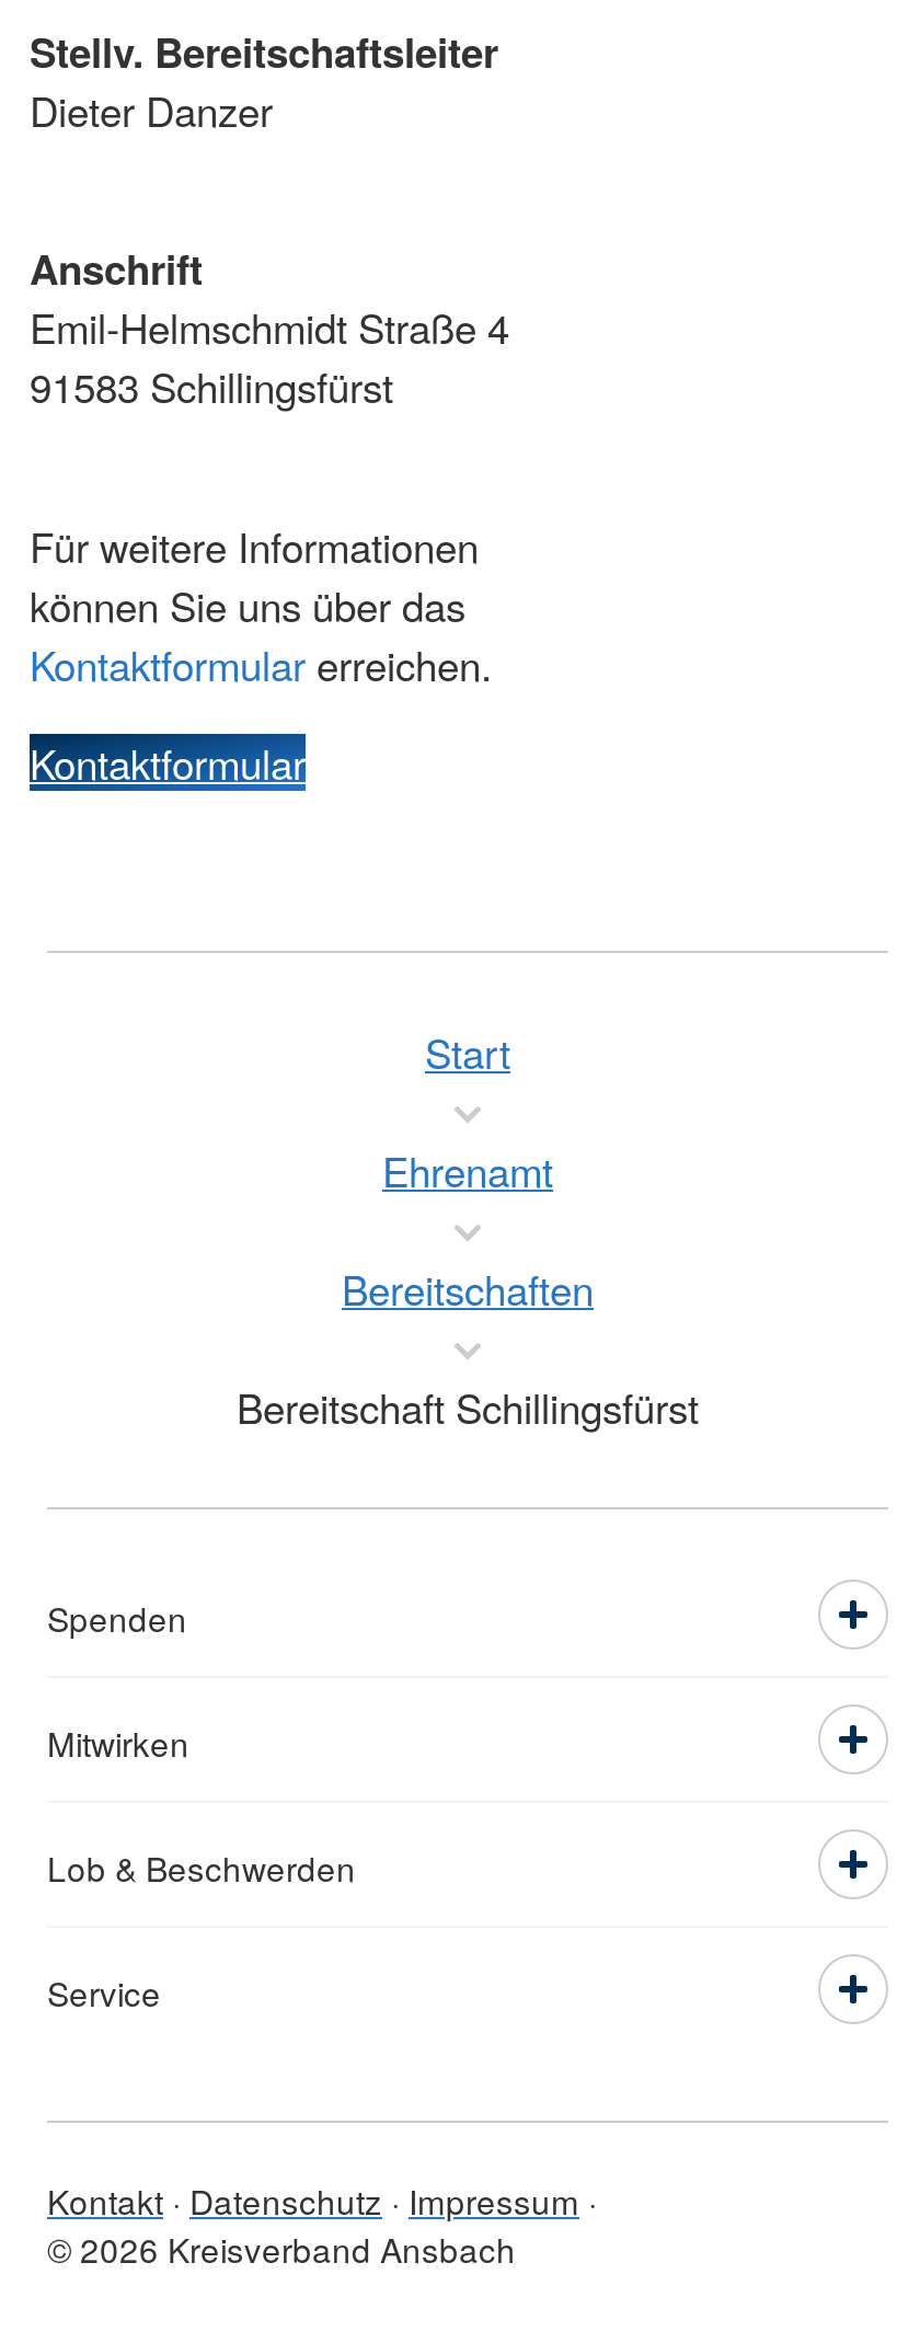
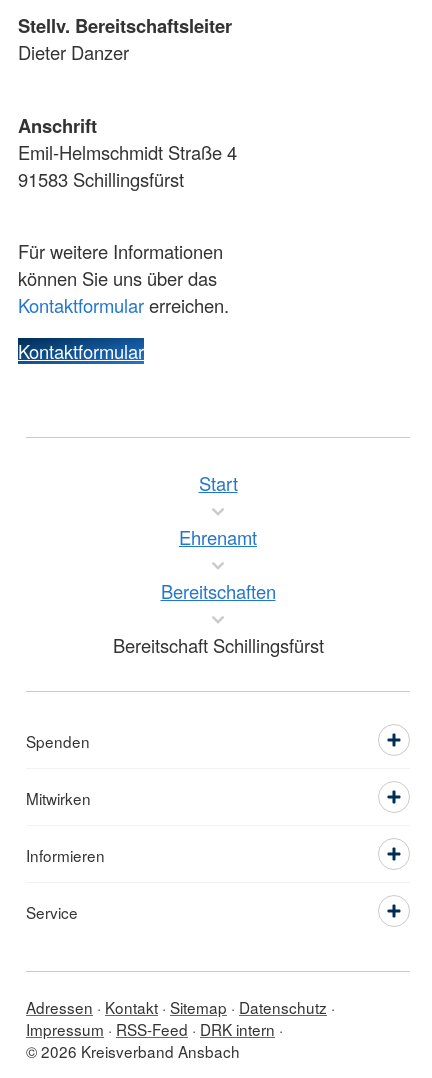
- Lob & Beschwerden
+ Informieren

- Kontakt Datenschutz Impressum
+ Adressen Kontakt Sitemap Datenschutz
+ Impressum RSS-Feed DRK intern
